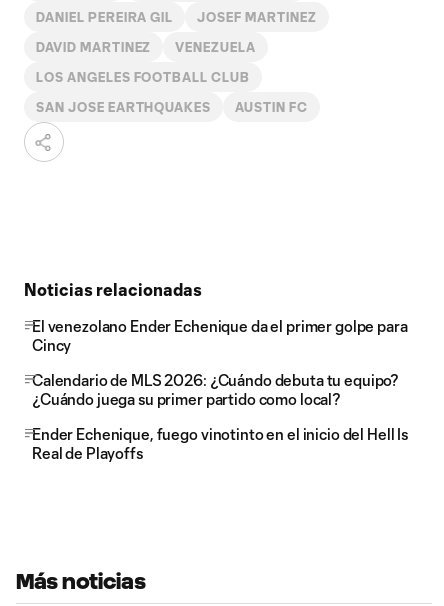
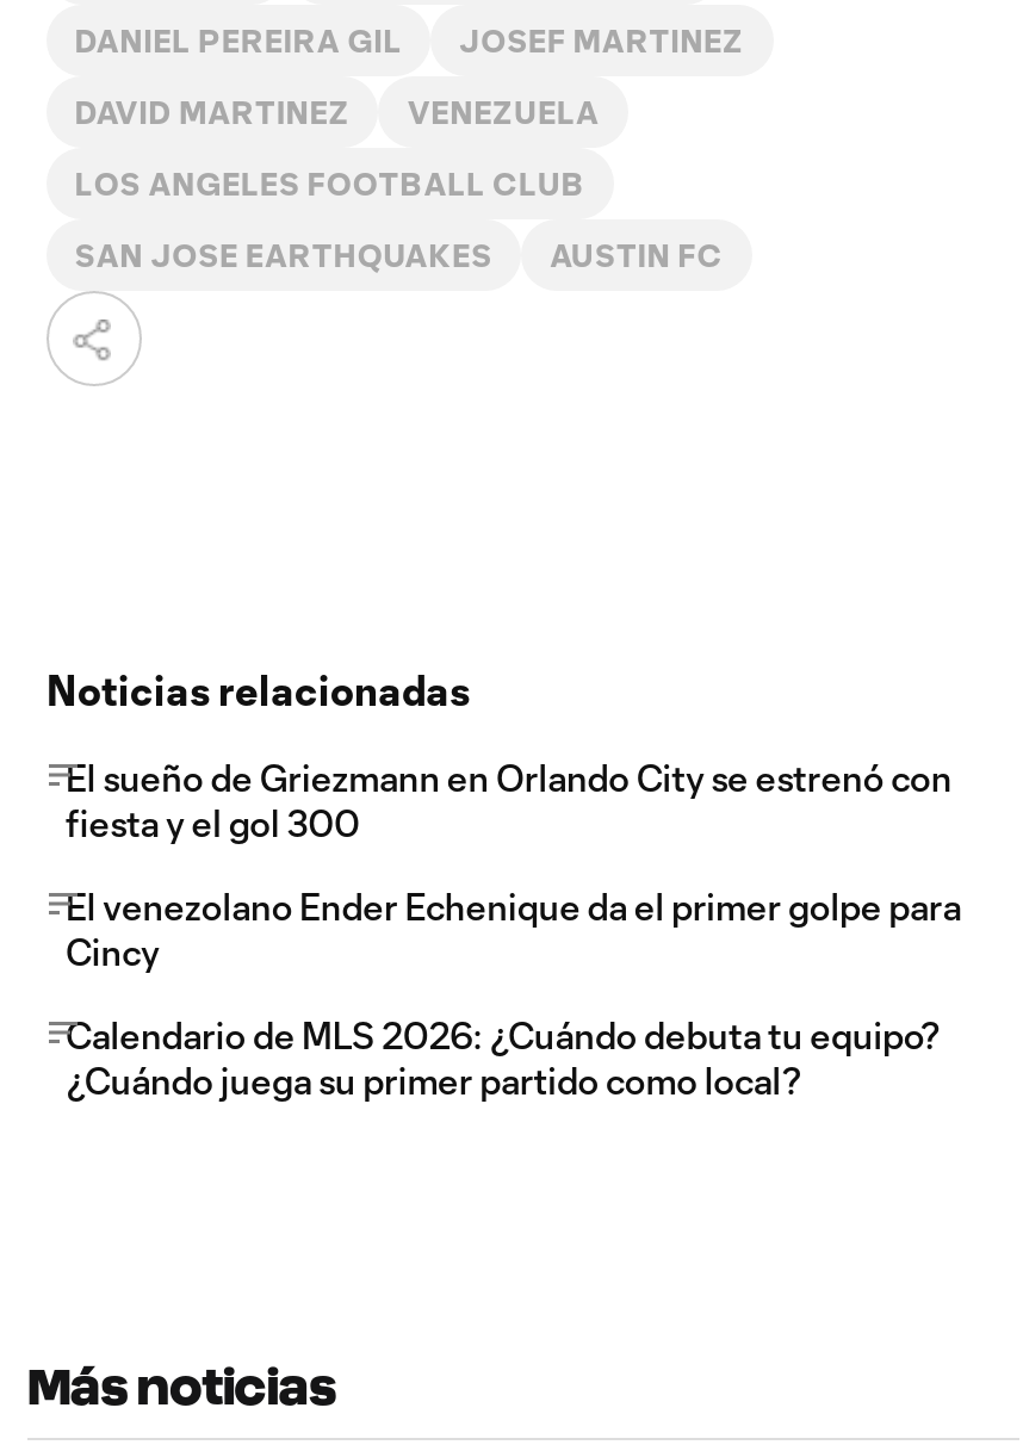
+ El sueño de Griezmann en Orlando City se estrenó con
+ fiesta y el gol 300

moved down: El venezolano Ender Echenique da el primer golpe para | Cincy | Calendario de MLS 2026: ¿Cuándo debuta tu equipo? | ¿Cuándo juega su primer partido como local?

- Ender Echenique, fuego vinotinto en el inicio del Hell Is
- Real de Playoffs
